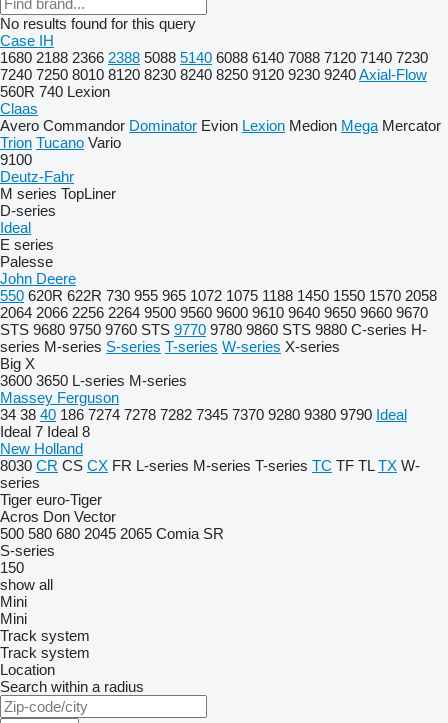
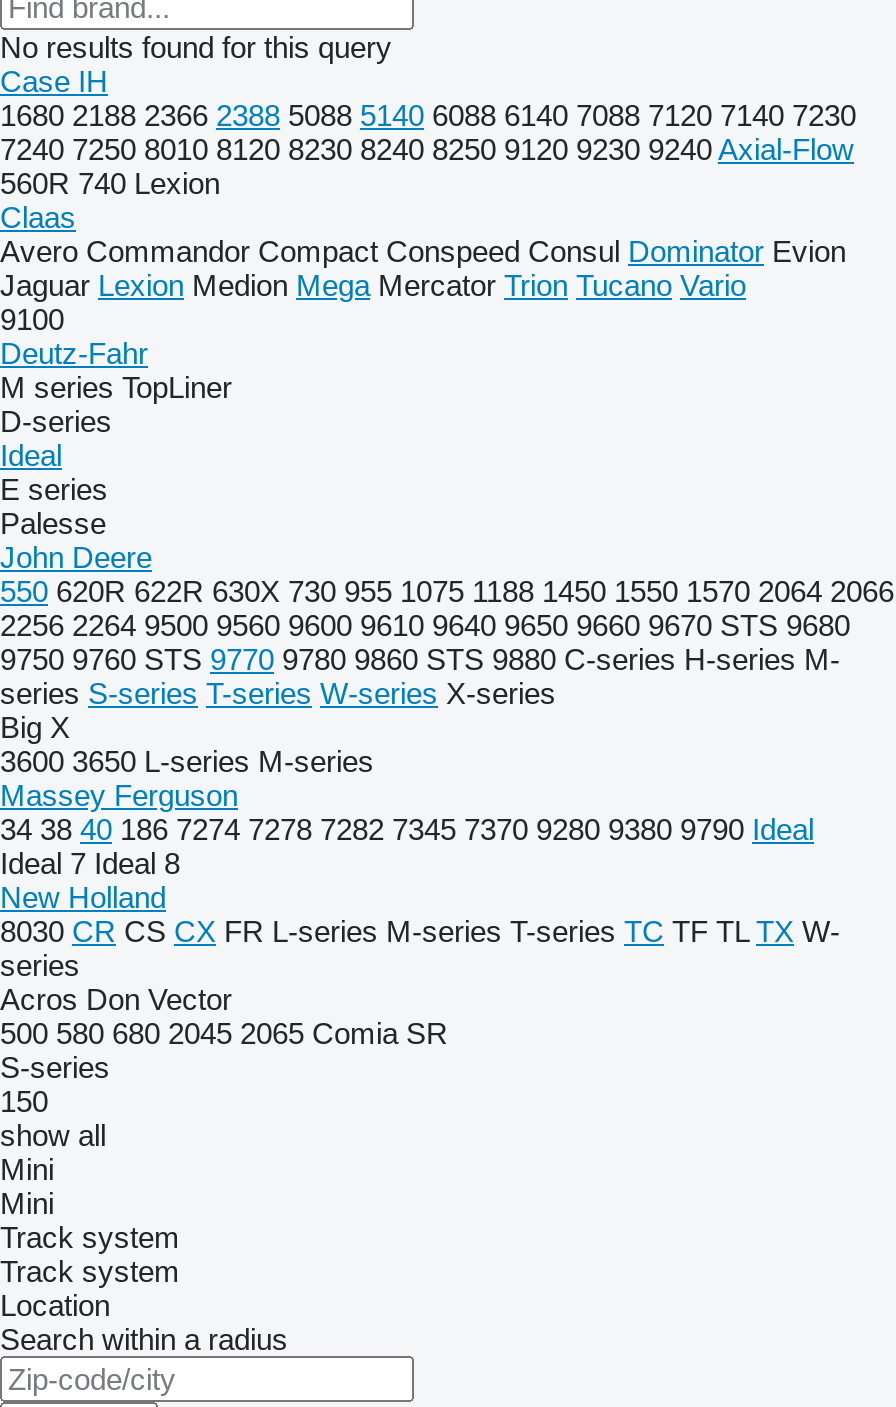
- Avero Commandor Dominator Evion Lexion Medion Mega Mercator
- Trion Tucano Vario
+ Avero Commandor Compact Conspeed Consul Dominator Evion
+ Jaguar Lexion Medion Mega Mercator Trion Tucano Vario

- 550 620R 622R 730 955 965 1072 1075 1188 1450 1550 1570 2058
- 2064 2066 2256 2264 9500 9560 9600 9610 9640 9650 9660 9670
- STS 9680 9750 9760 STS 9770 9780 9860 STS 9880 C-series H-
- series M-series S-series T-series W-series X-series
+ 550 620R 622R 630X 730 955 1075 1188 1450 1550 1570 2064 2066
+ 2256 2264 9500 9560 9600 9610 9640 9650 9660 9670 STS 9680
+ 9750 9760 STS 9770 9780 9860 STS 9880 C-series H-series M-
+ series S-series T-series W-series X-series

- Tiger euro-Tiger
